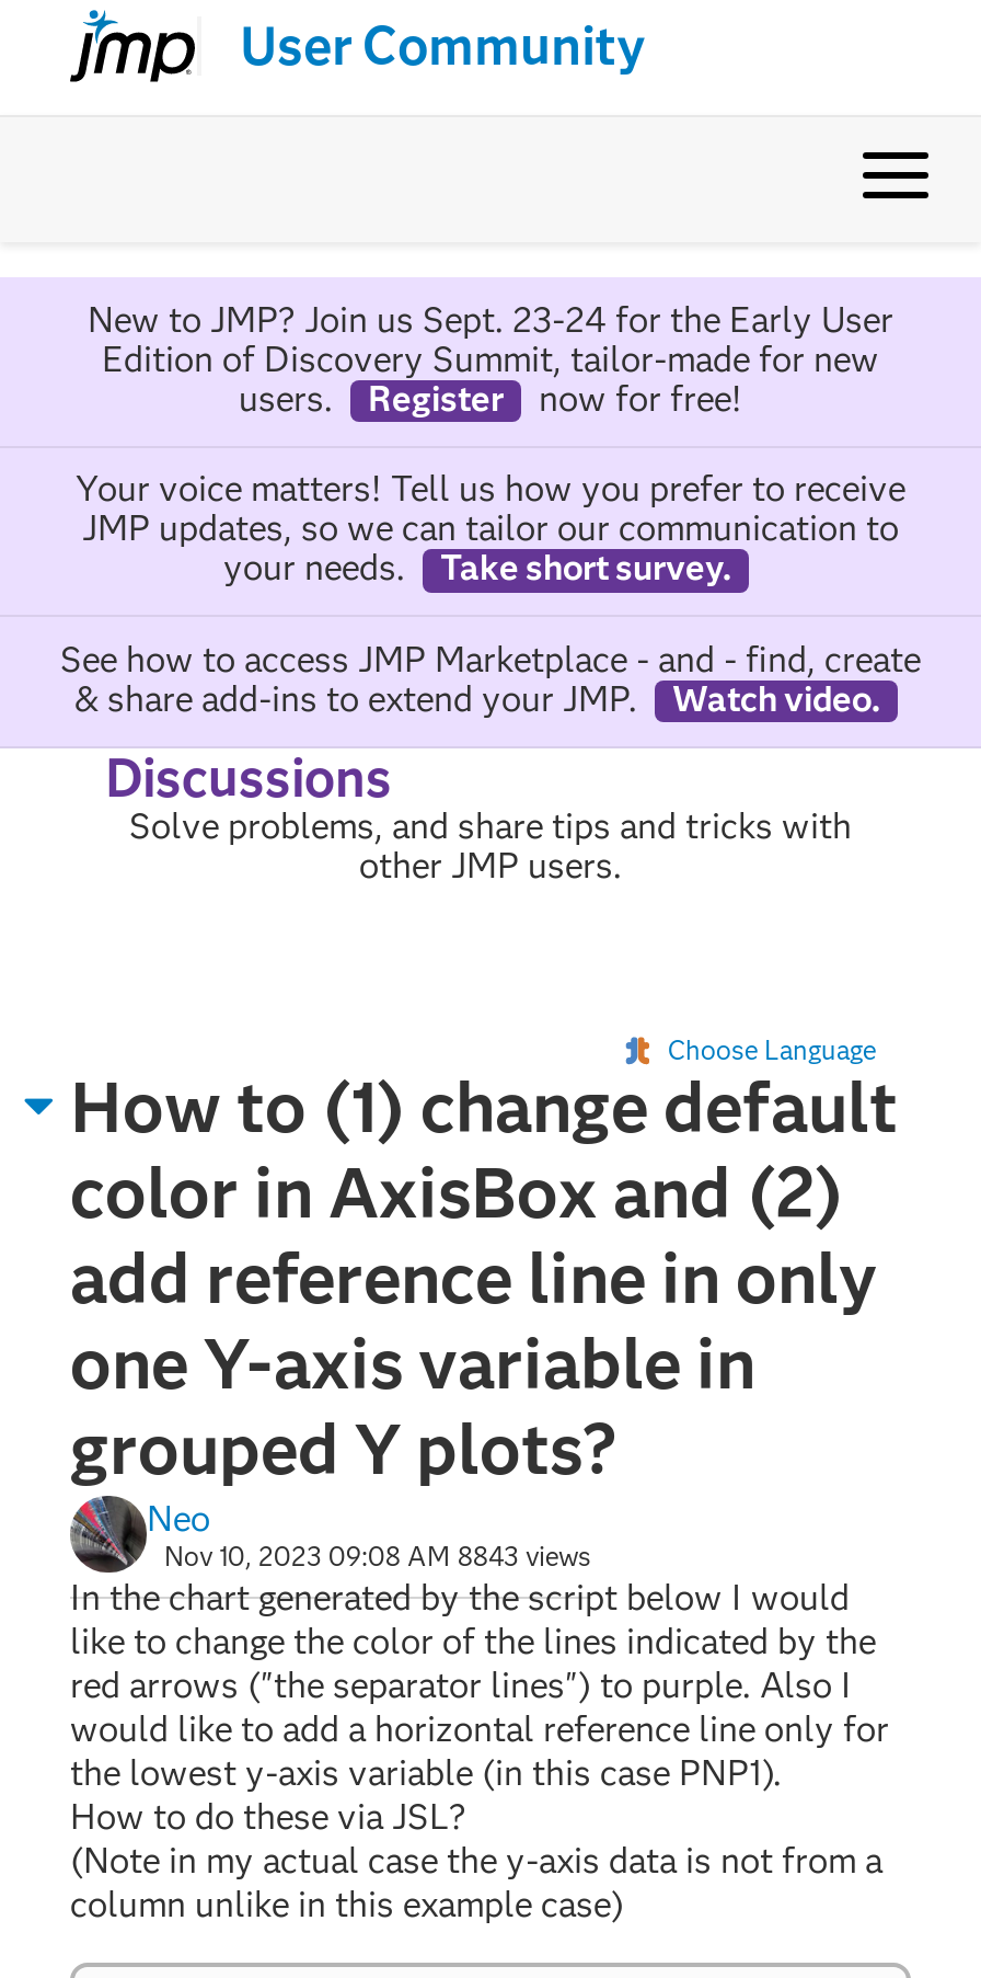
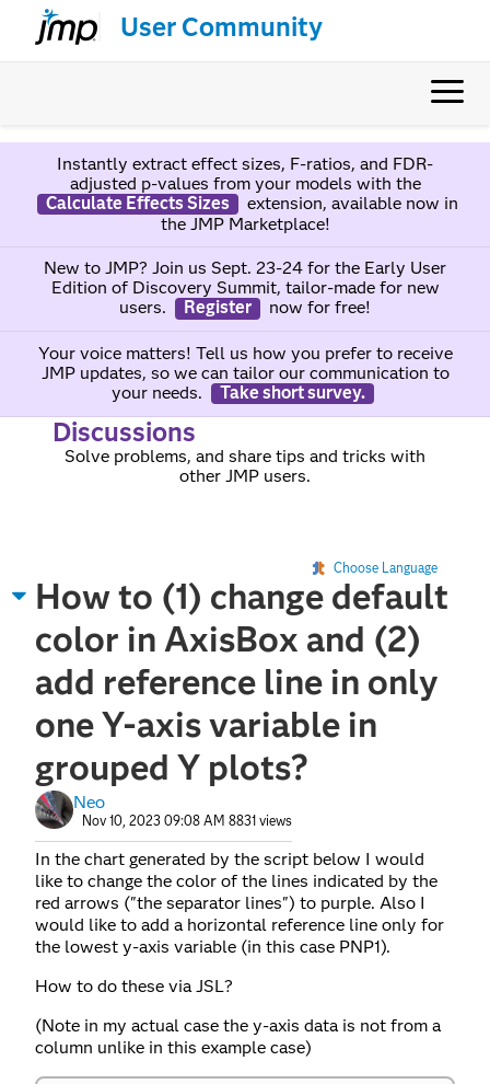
+ Instantly extract effect sizes, F-ratios, and FDR-
+ adjusted p-values from your models with the
+ Calculate Effects Sizes
+ extension, available now in
+ the JMP Marketplace!

- See how to access JMP Marketplace - and - find, create
- & share add-ins to extend your JMP.
- Watch video.

- Nov 10, 2023 09:08 AM 8843 views
+ Nov 10, 2023 09:08 AM 8831 views
